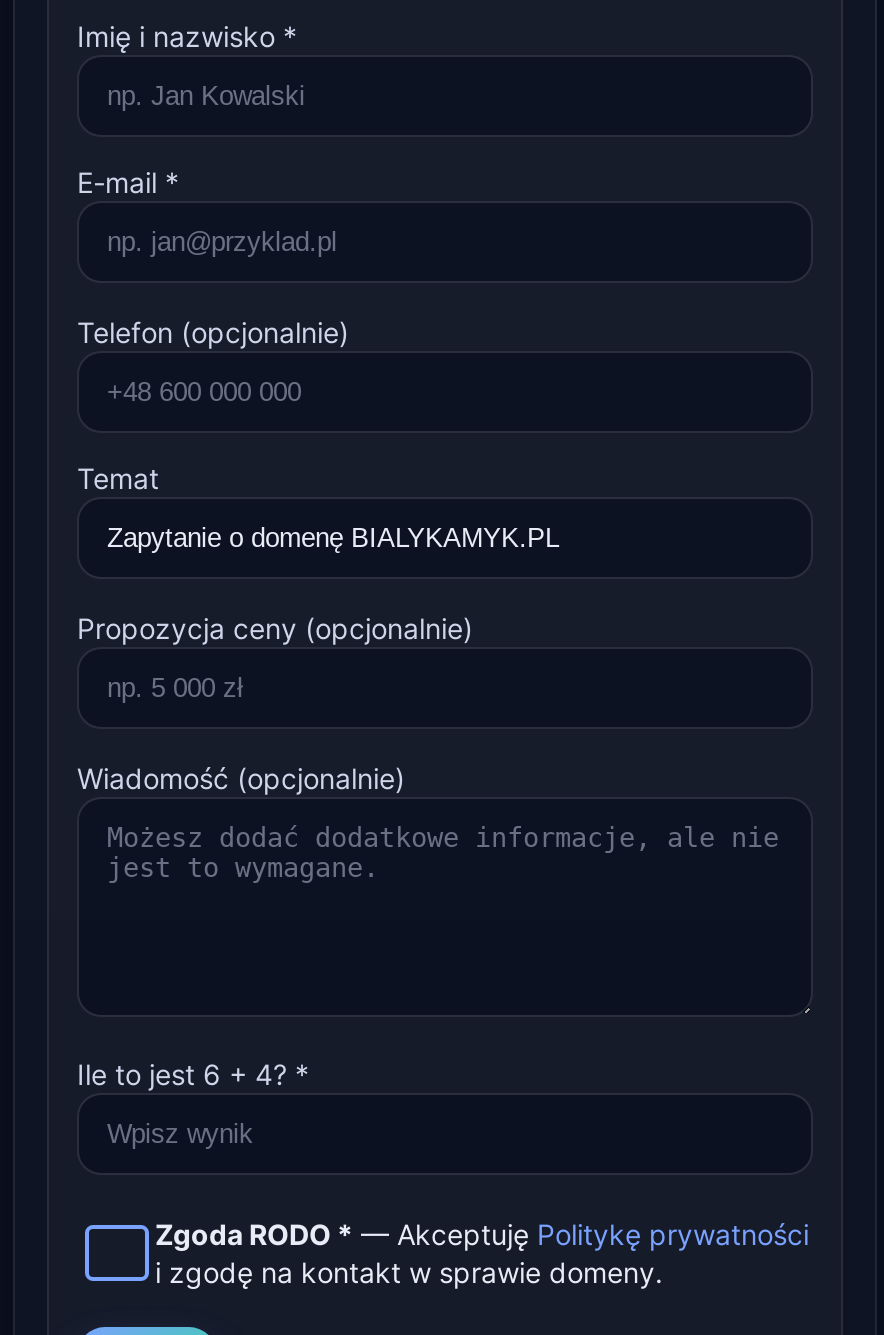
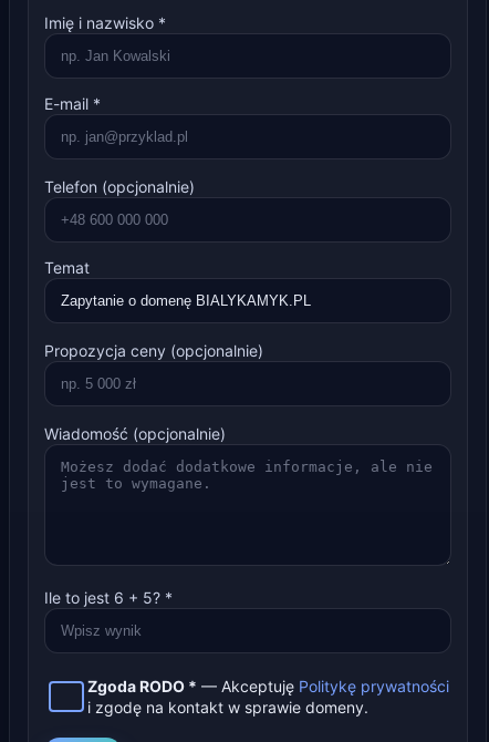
- Ile to jest 6 + 4? *
+ Ile to jest 6 + 5? *
